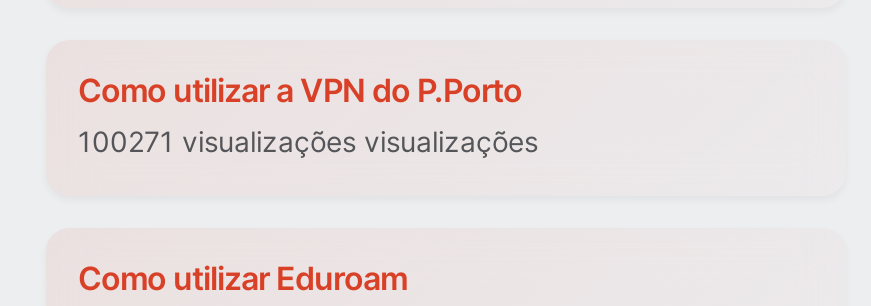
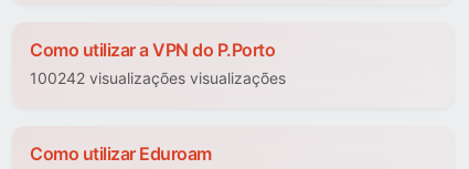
- 100271 visualizações visualizações
+ 100242 visualizações visualizações
